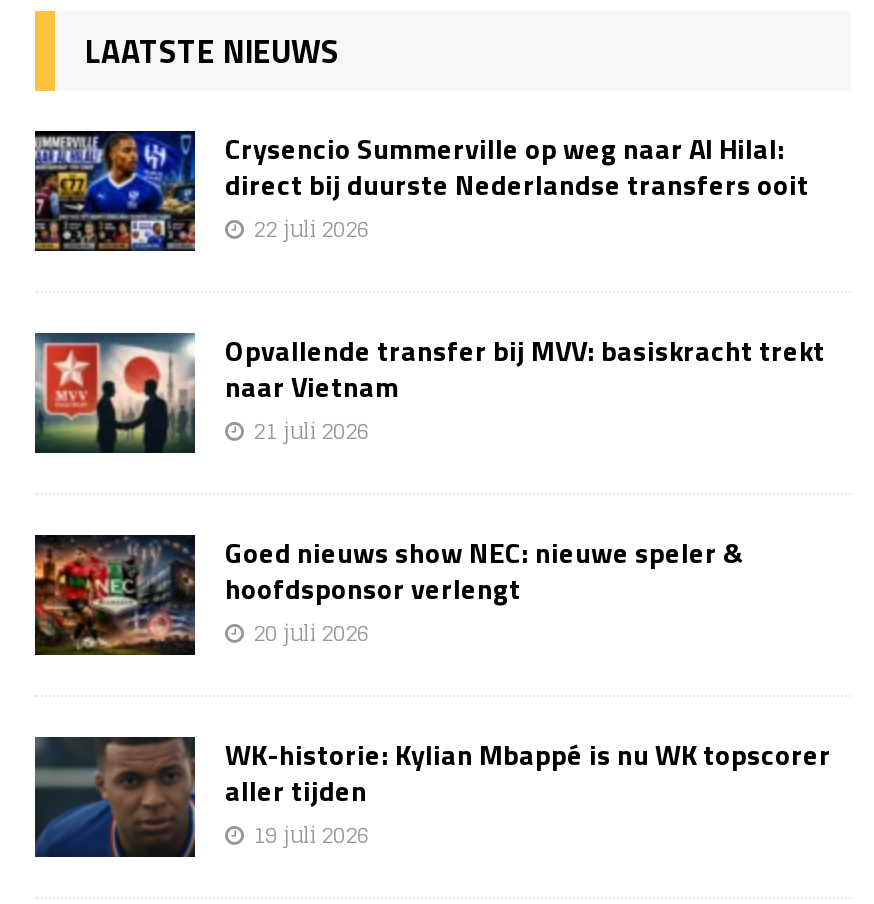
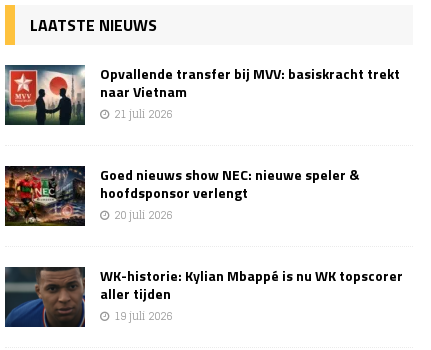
- [image]
- Crysencio Summerville op weg naar Al Hilal:
- direct bij duurste Nederlandse transfers ooit
- 22 juli 2026
